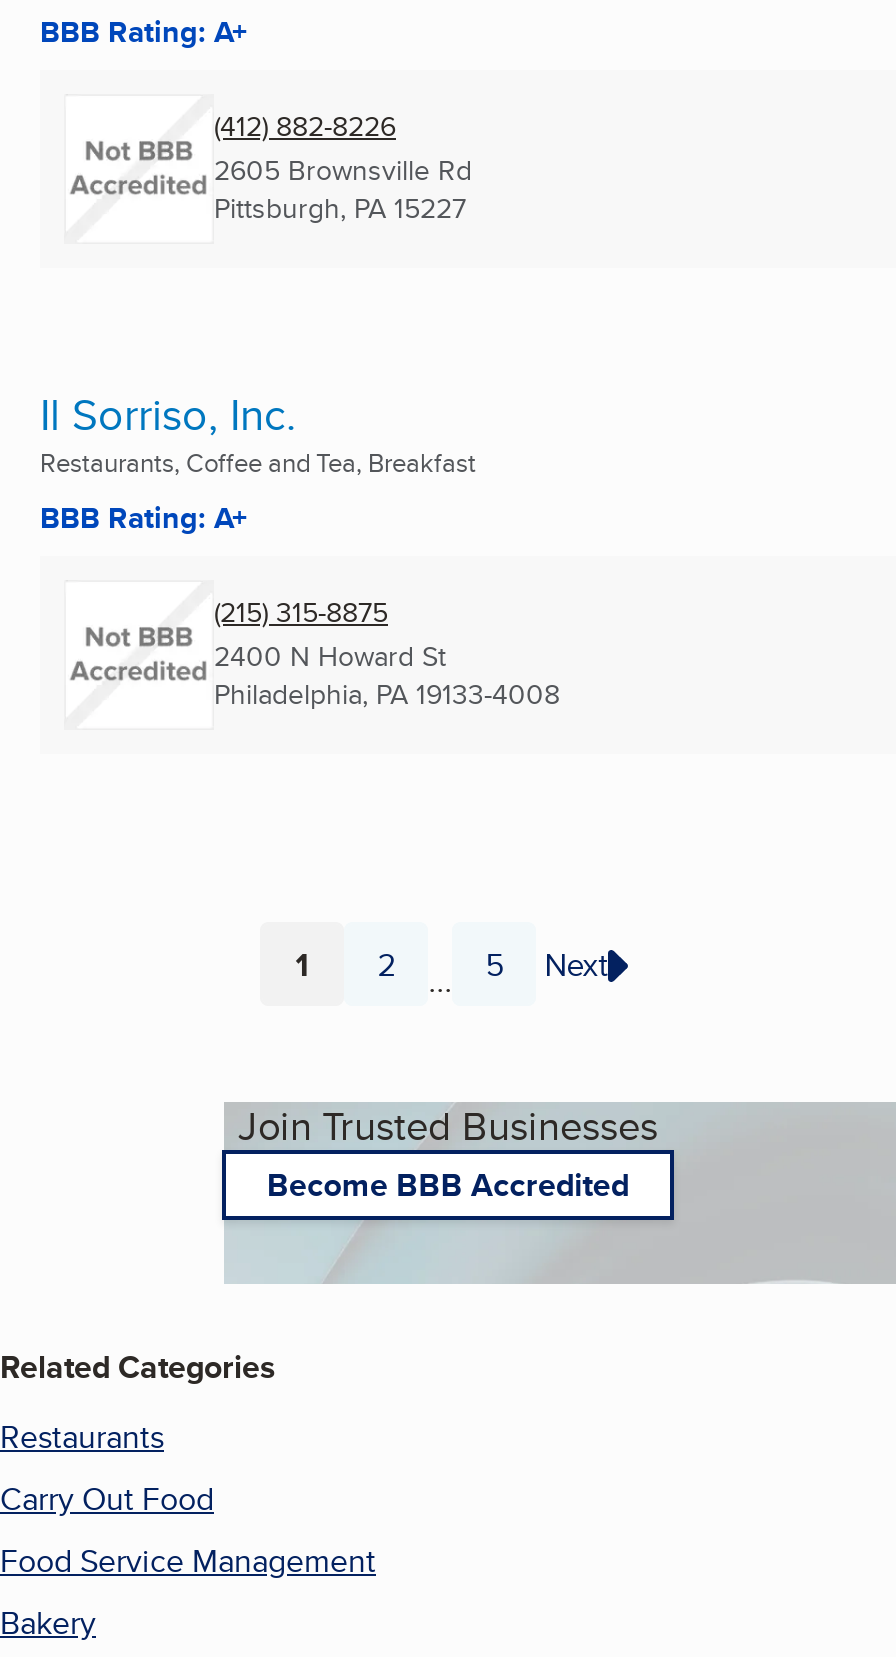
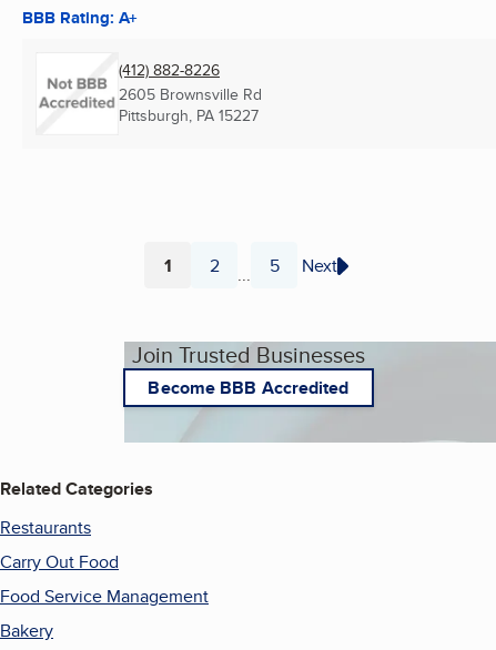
- Il Sorriso, Inc.
- Restaurants, Coffee and Tea, Breakfast
- BBB Rating: A+
- (215) 315-8875
- 2400 N Howard St
- Philadelphia, PA 19133-4008
